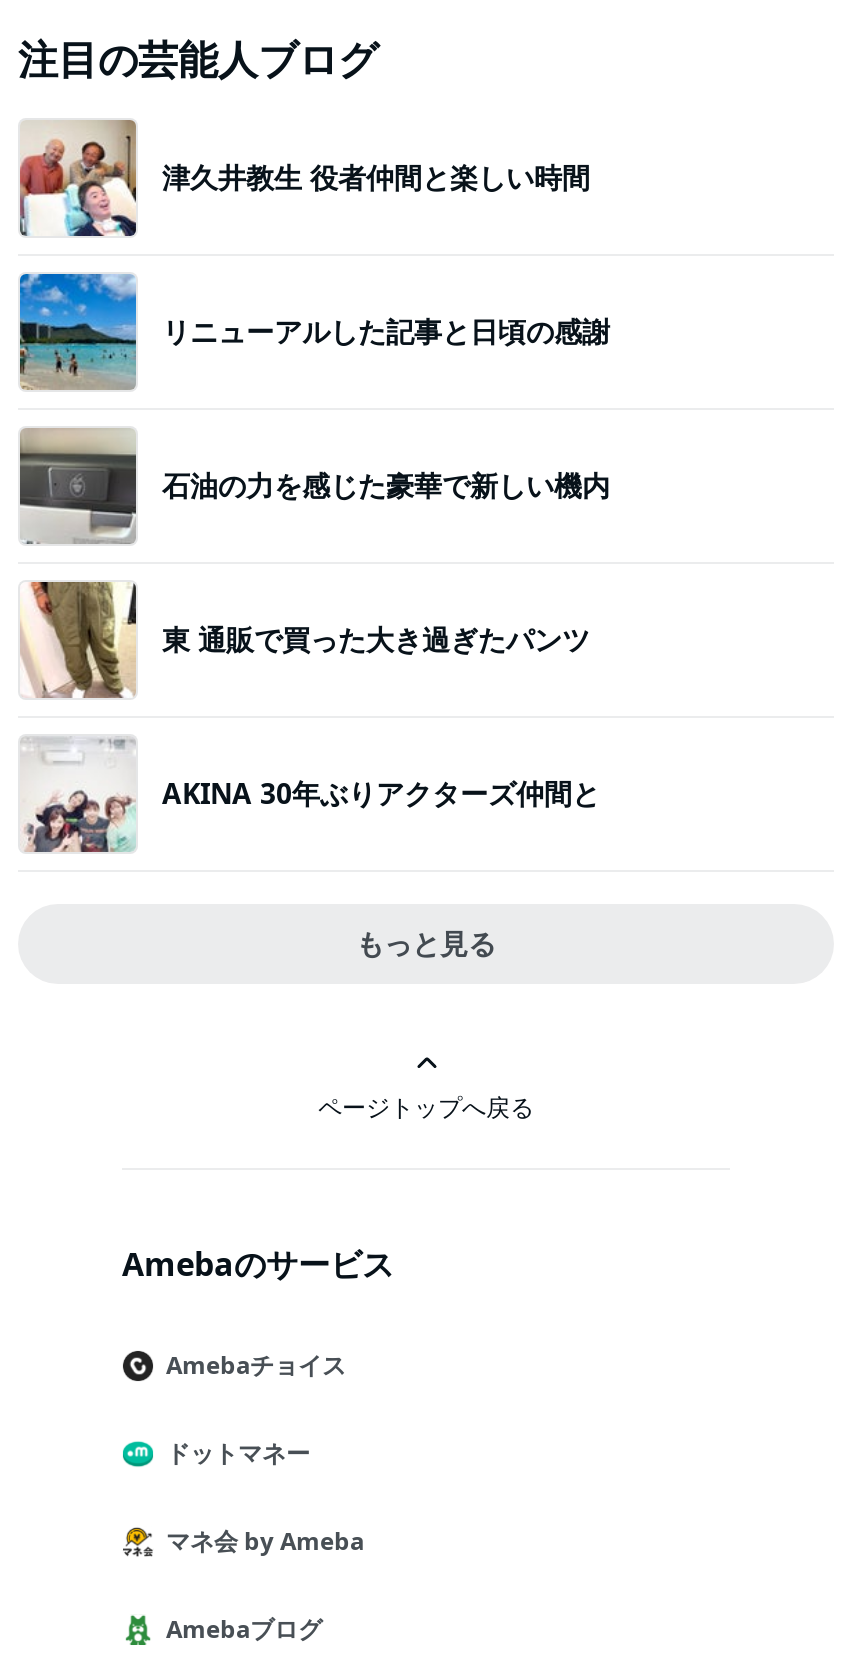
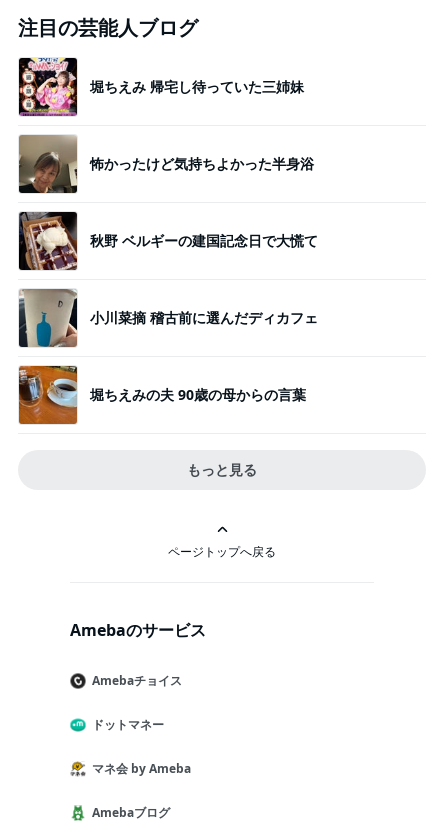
- [image]
- 津久井教生 役者仲間と楽しい時間
+ [image]
+ 堀ちえみ 帰宅し待っていた三姉妹

- [image]
- リニューアルした記事と日頃の感謝
+ [image]
+ 怖かったけど気持ちよかった半身浴

- [image]
- 石油の力を感じた豪華で新しい機内
+ [image]
+ 秋野 ベルギーの建国記念日で大慌て

- [image]
- 東 通販で買った大き過ぎたパンツ
+ [image]
+ 小川菜摘 稽古前に選んだディカフェ

- [image]
- AKINA 30年ぶりアクターズ仲間と
+ [image]
+ 堀ちえみの夫 90歳の母からの言葉
